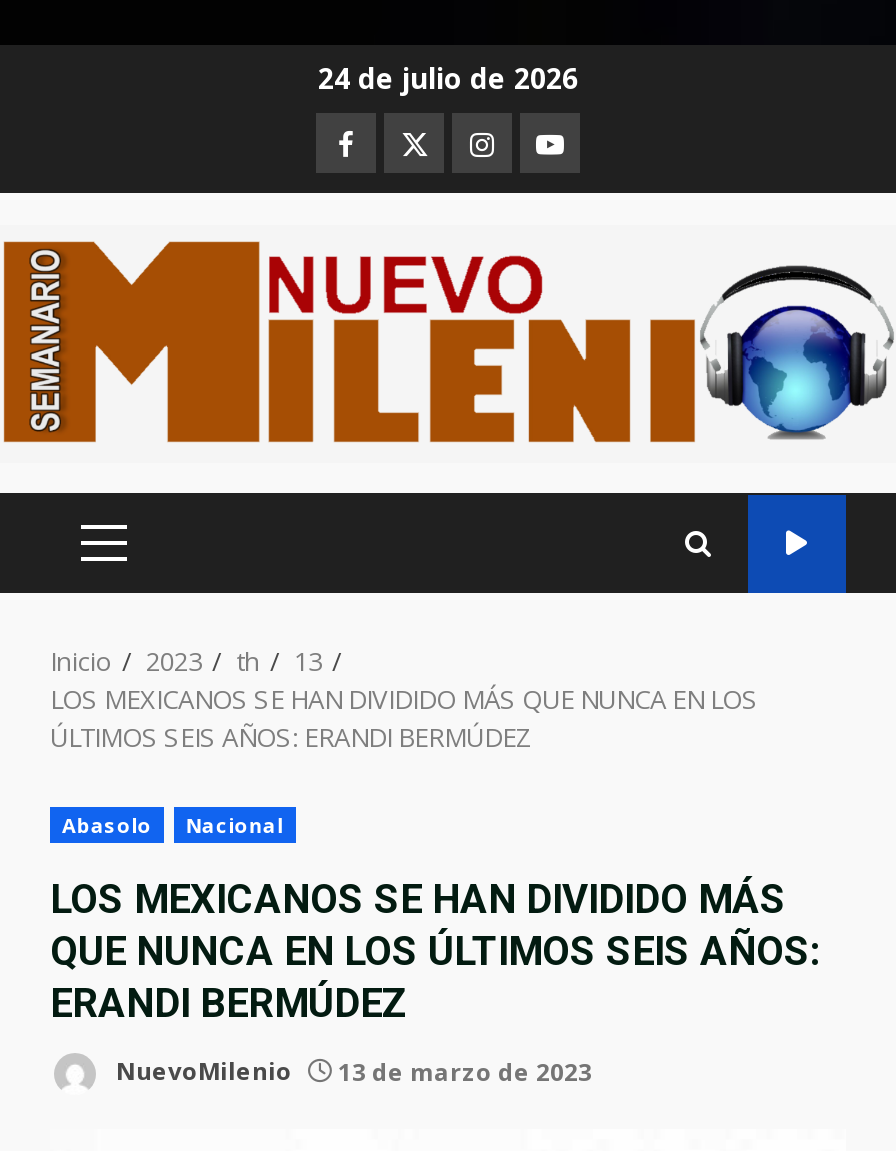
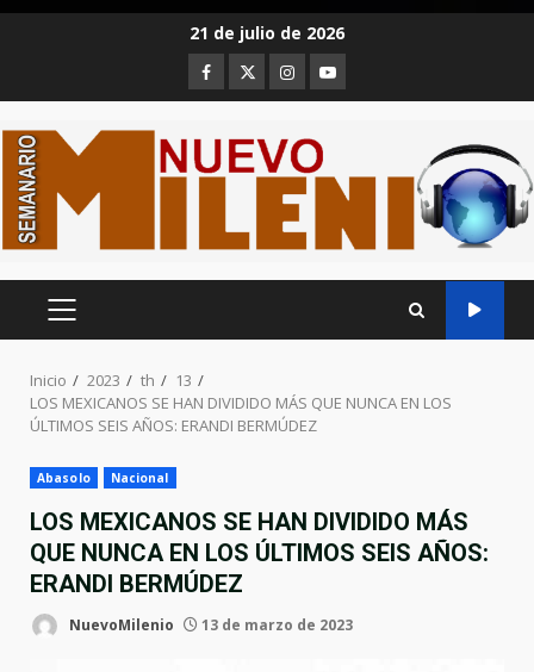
- 24 de julio de 2026
+ 21 de julio de 2026
